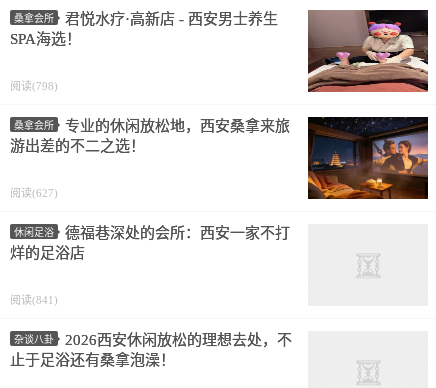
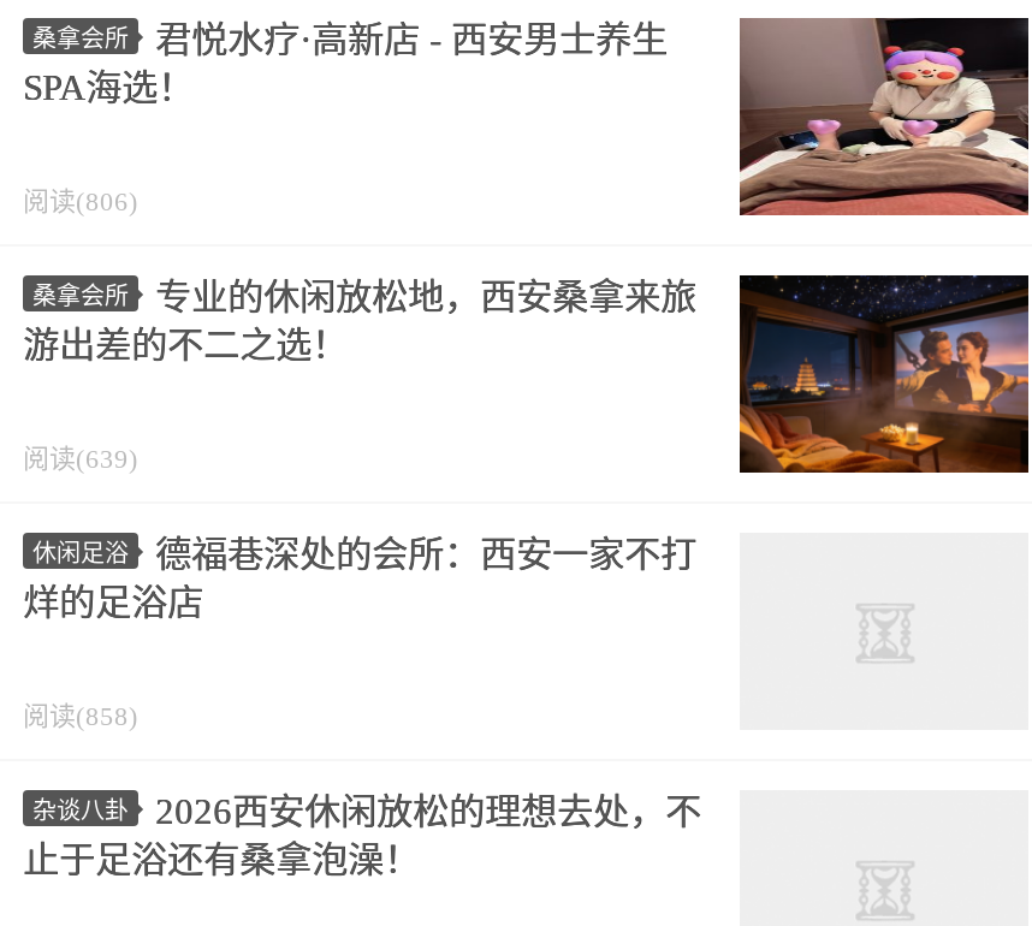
- 阅读(798)
+ 阅读(806)

- 阅读(627)
+ 阅读(639)

- 阅读(841)
+ 阅读(858)
